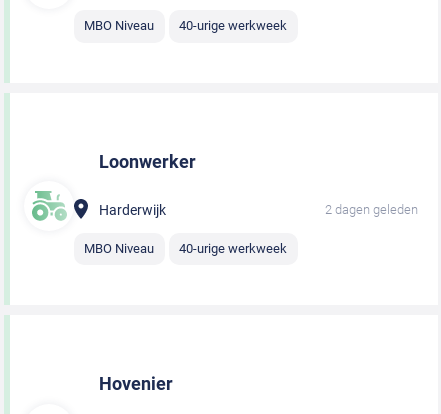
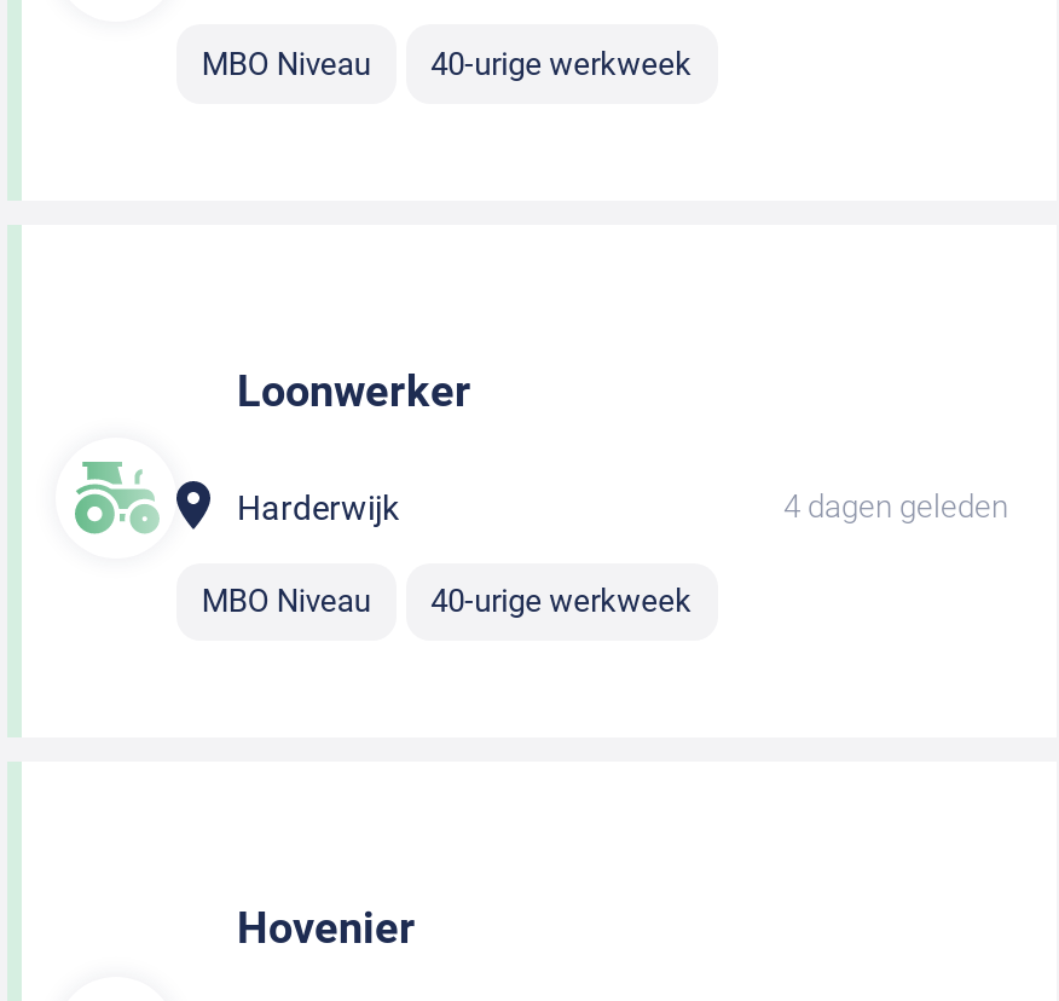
- 2 dagen geleden
+ 4 dagen geleden
